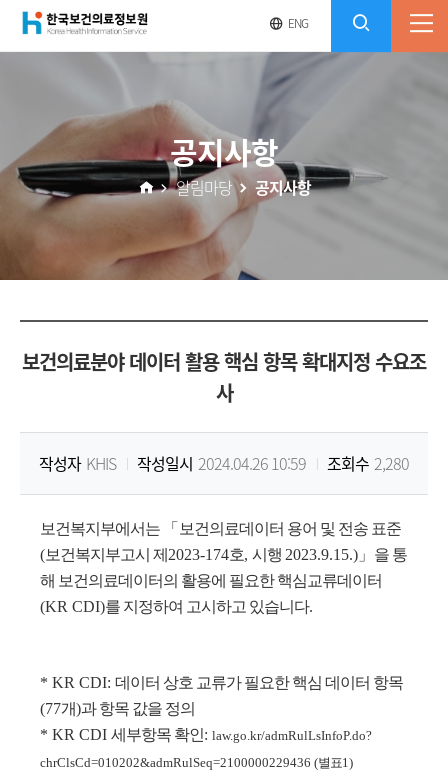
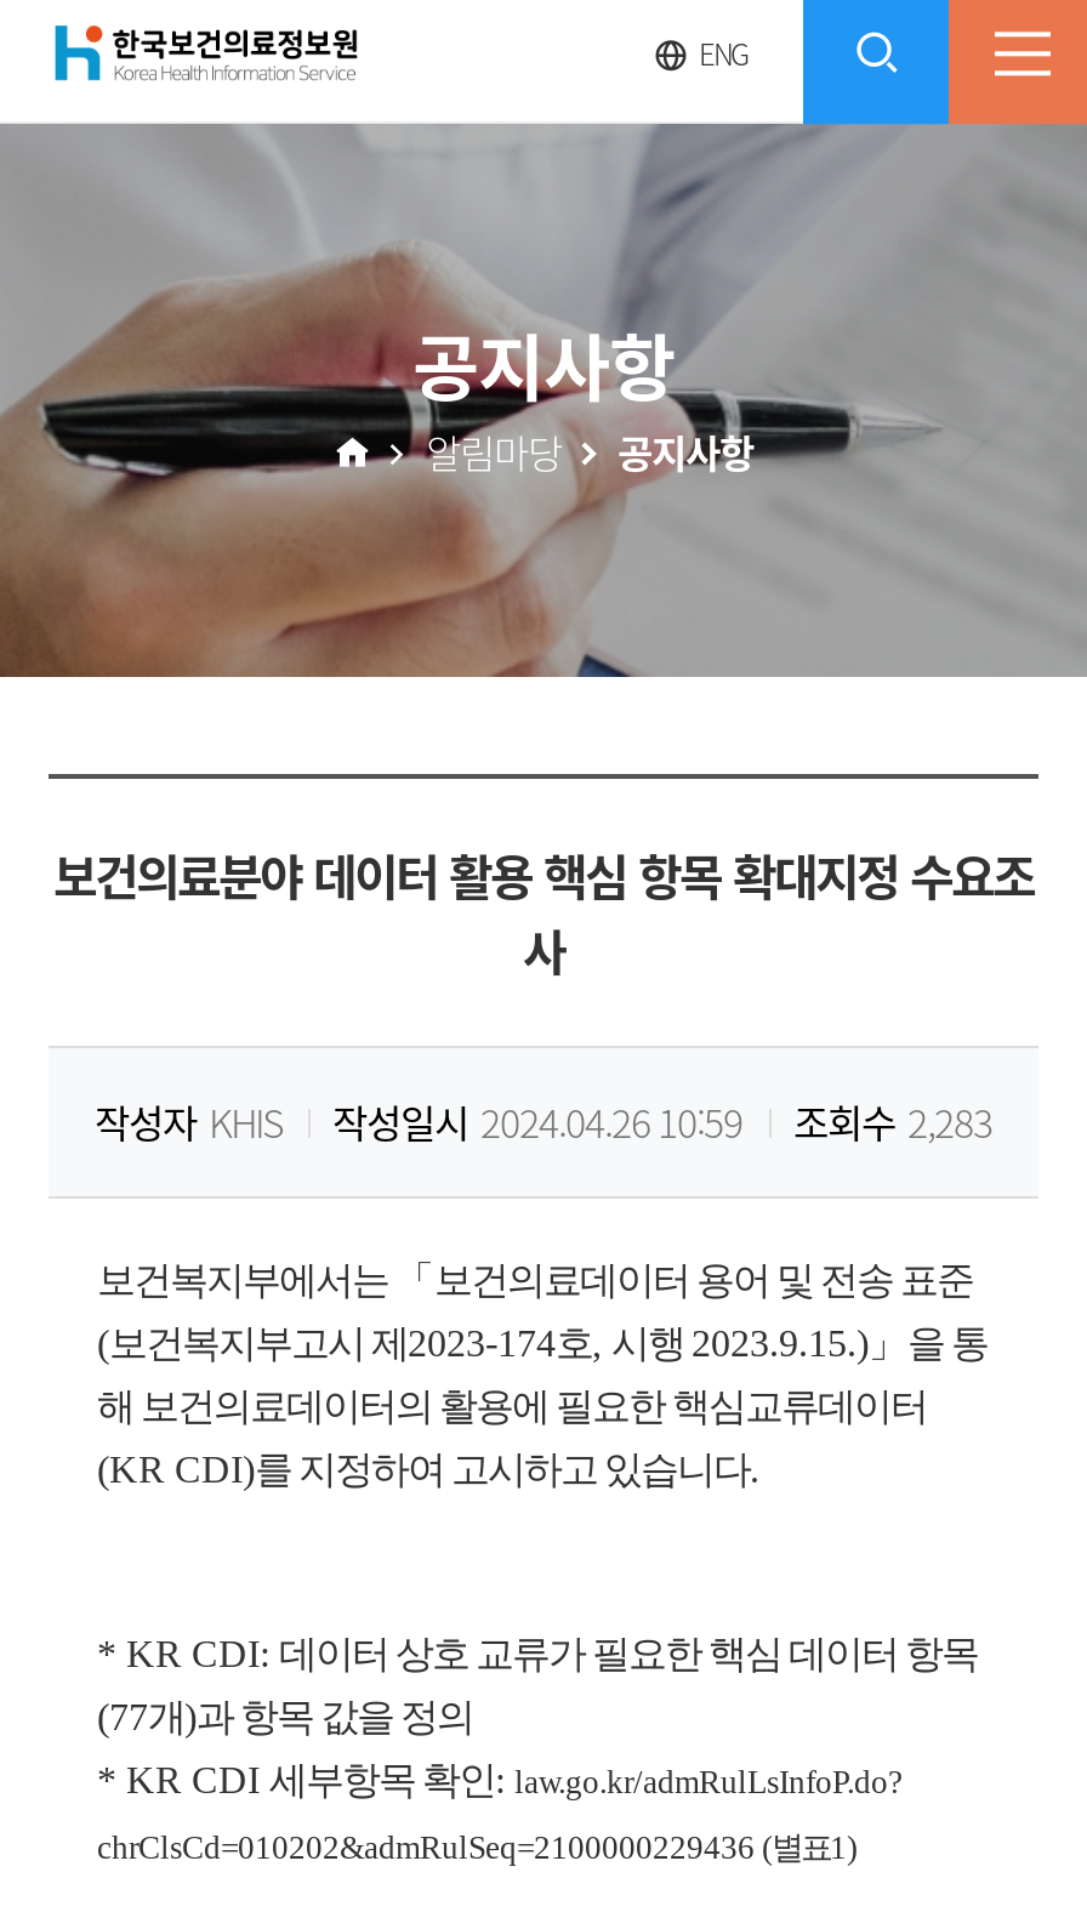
- 조회수 2,280
+ 조회수 2,283
